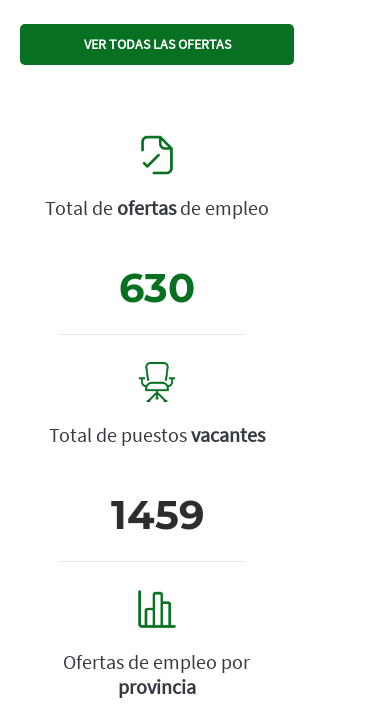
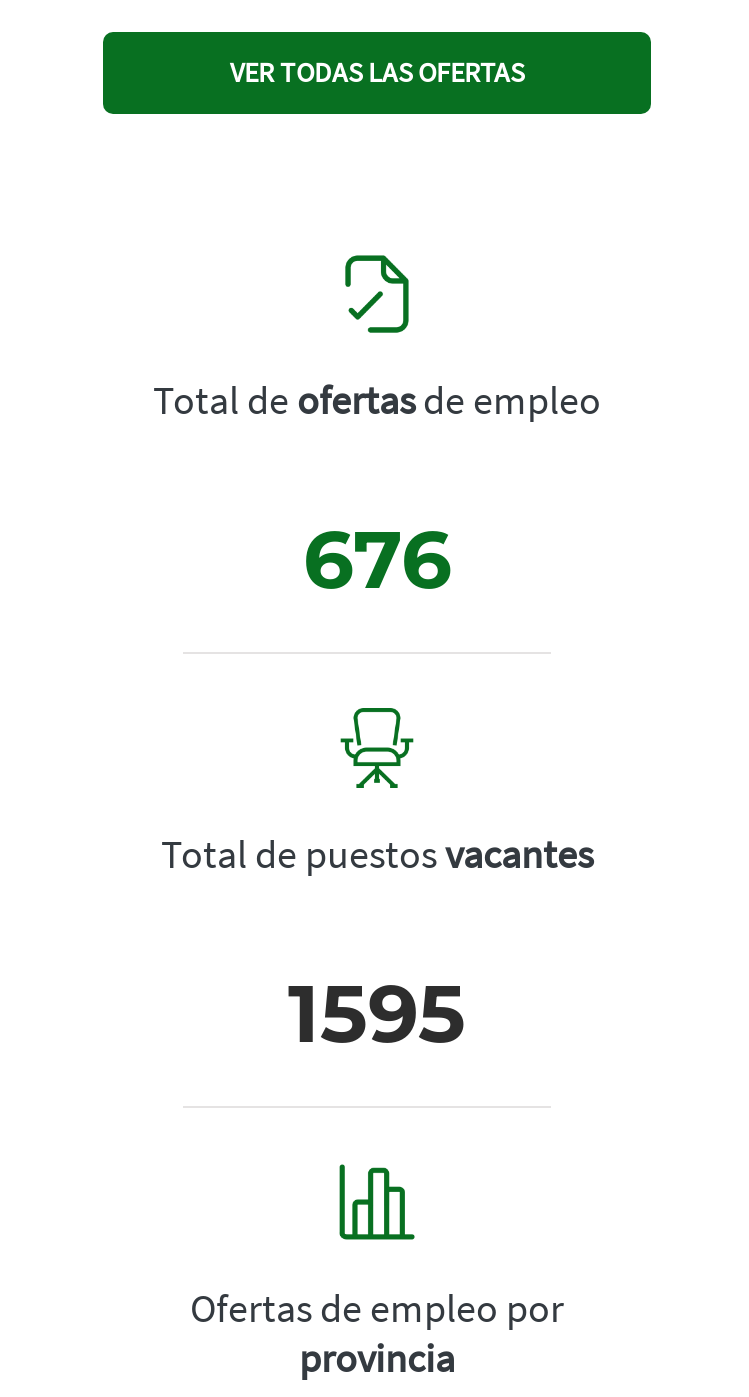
- 630
+ 676

- 1459
+ 1595
